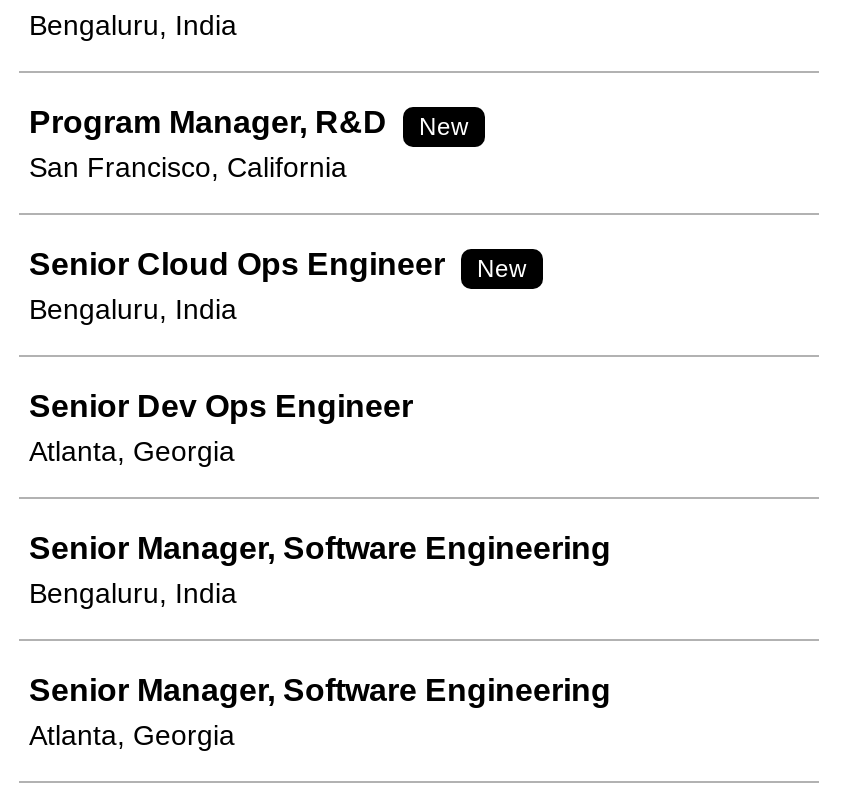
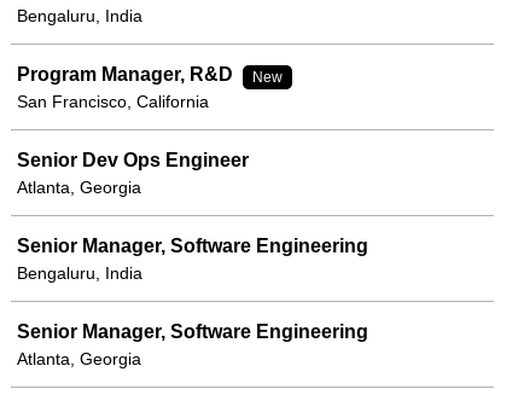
- Senior Cloud Ops Engineer
- New
- Bengaluru, India
